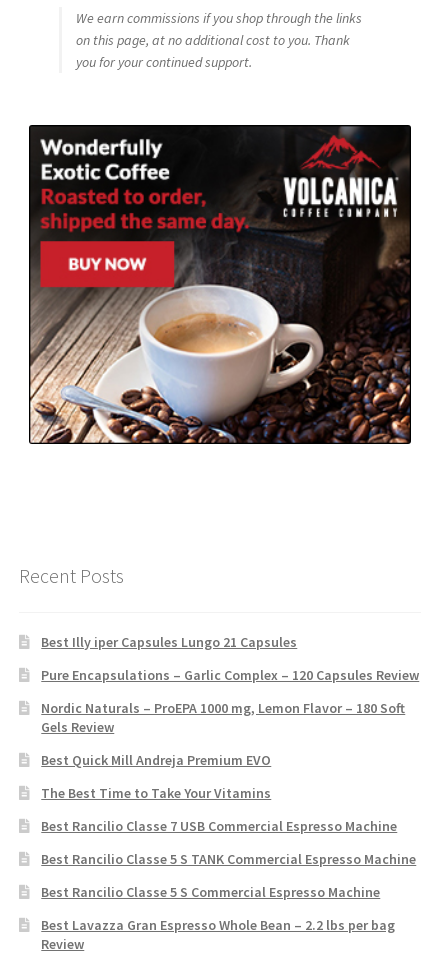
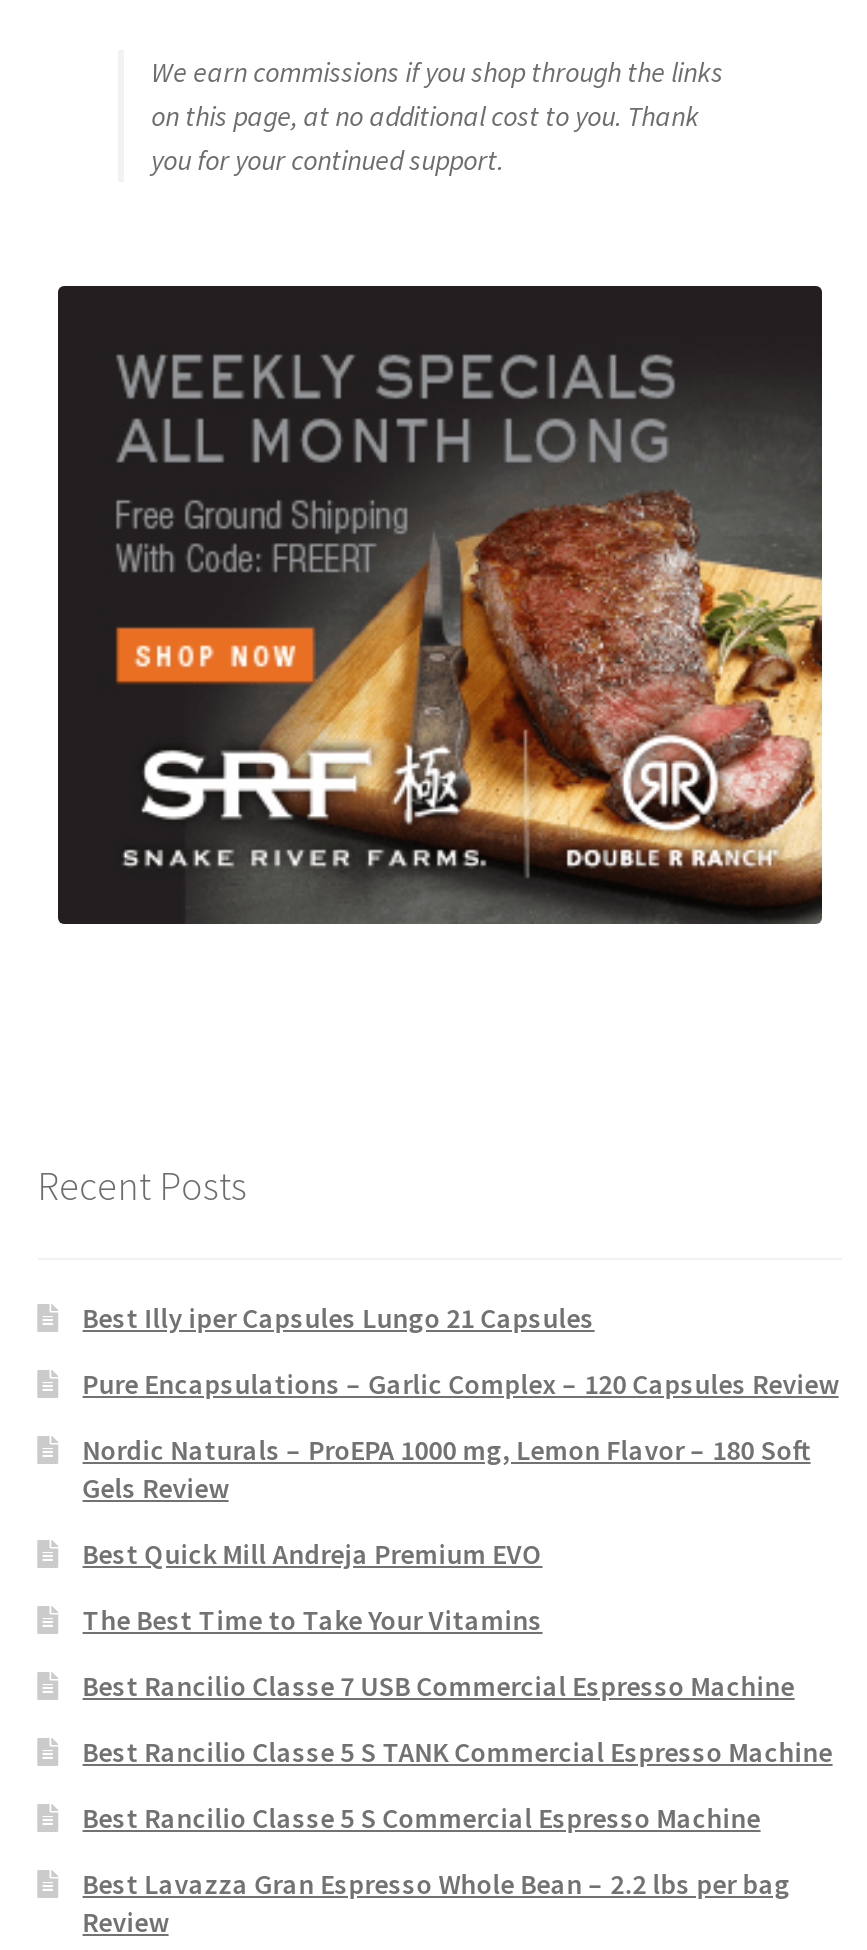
- [image]
+ [image]
